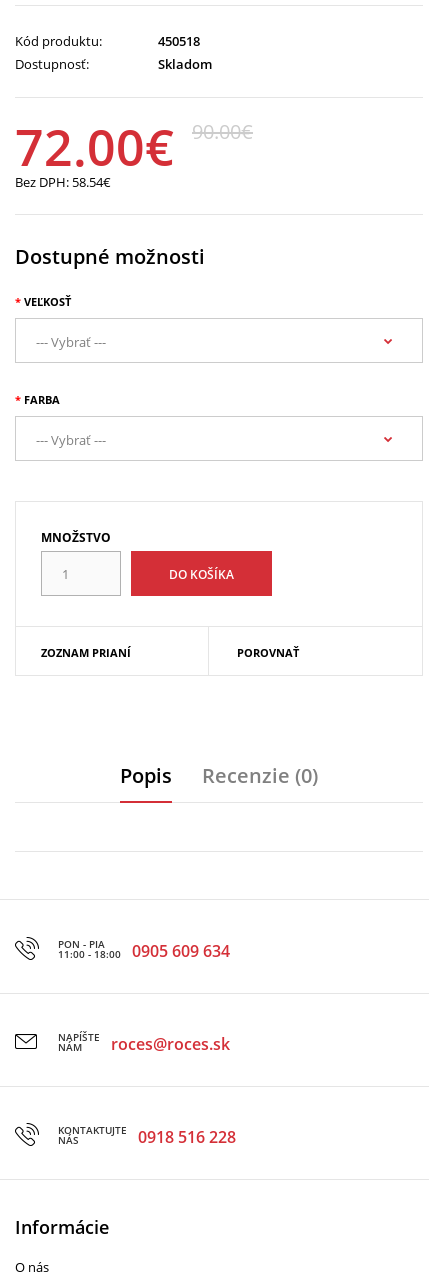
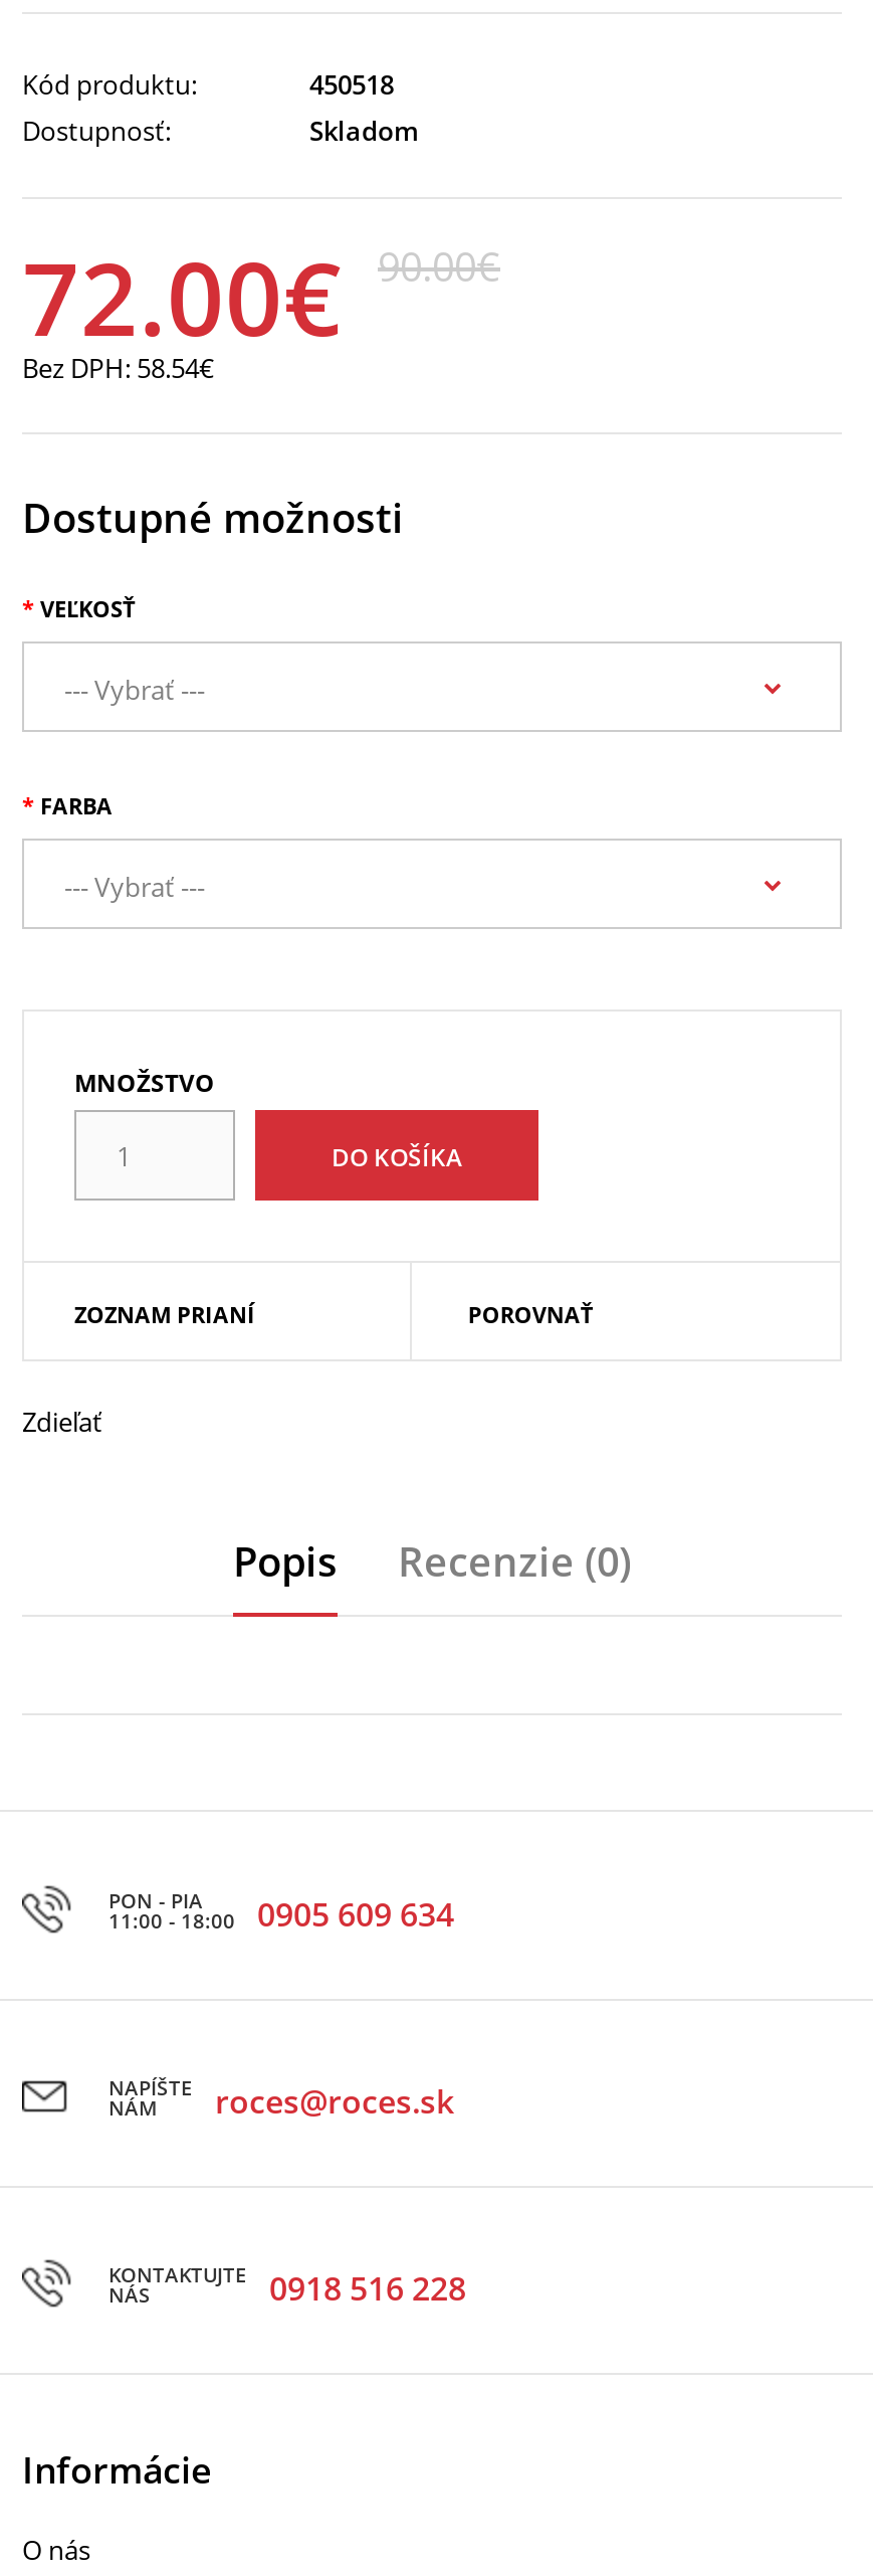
+ Zdieľať
